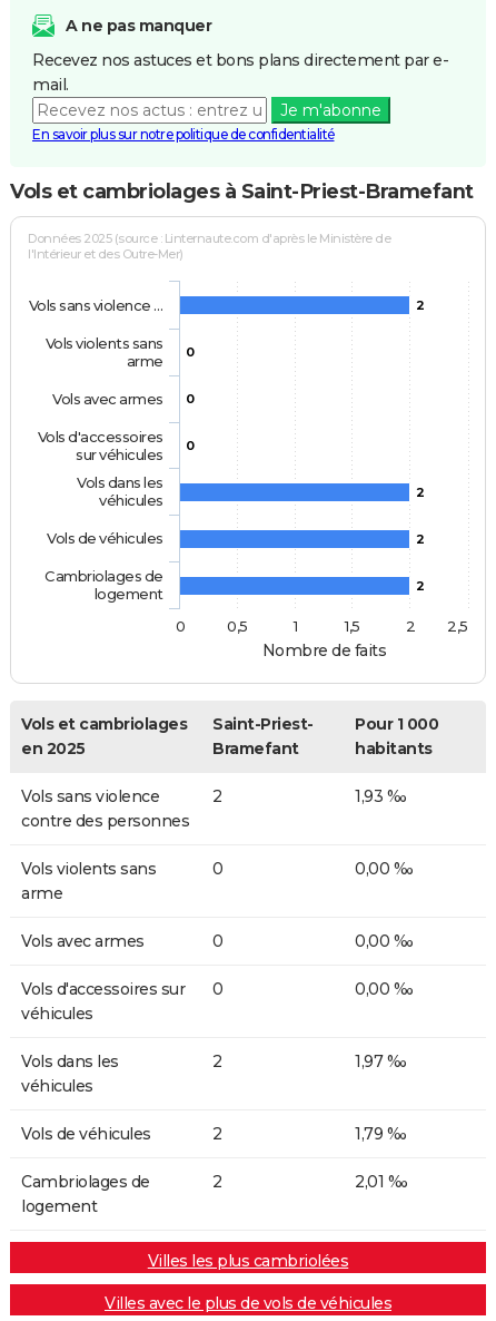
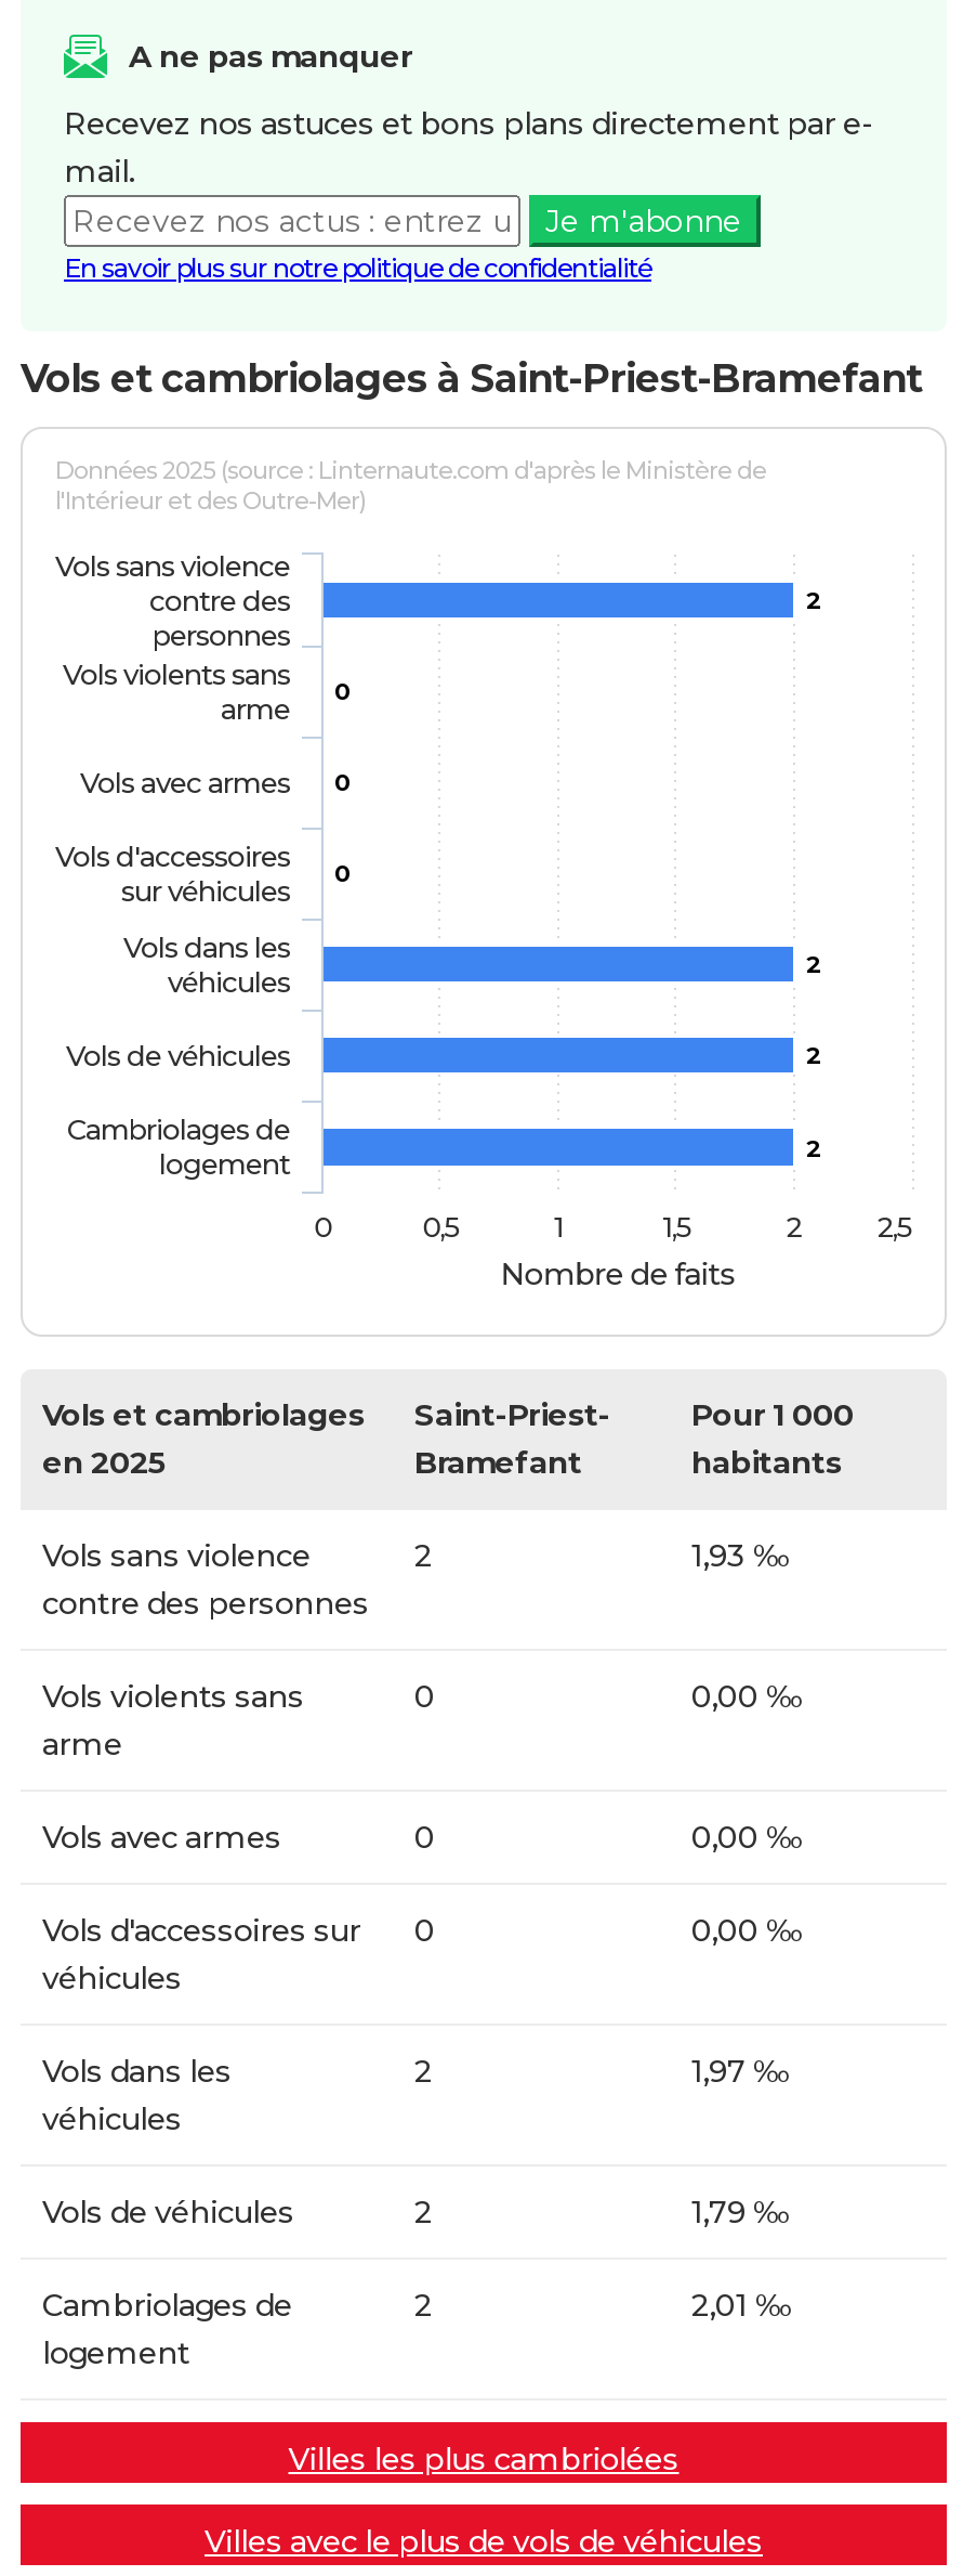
- Vols sans violence …
+ Vols sans violence
+ contre des
+ personnes
